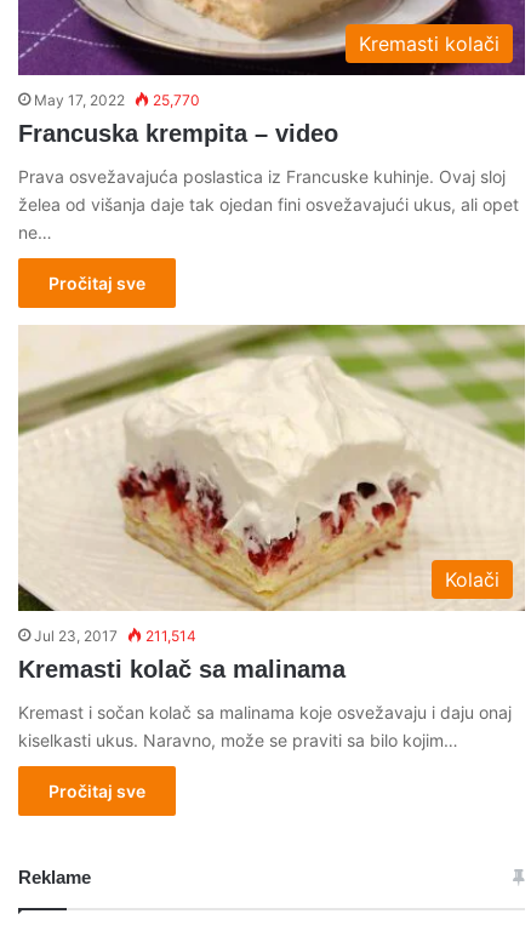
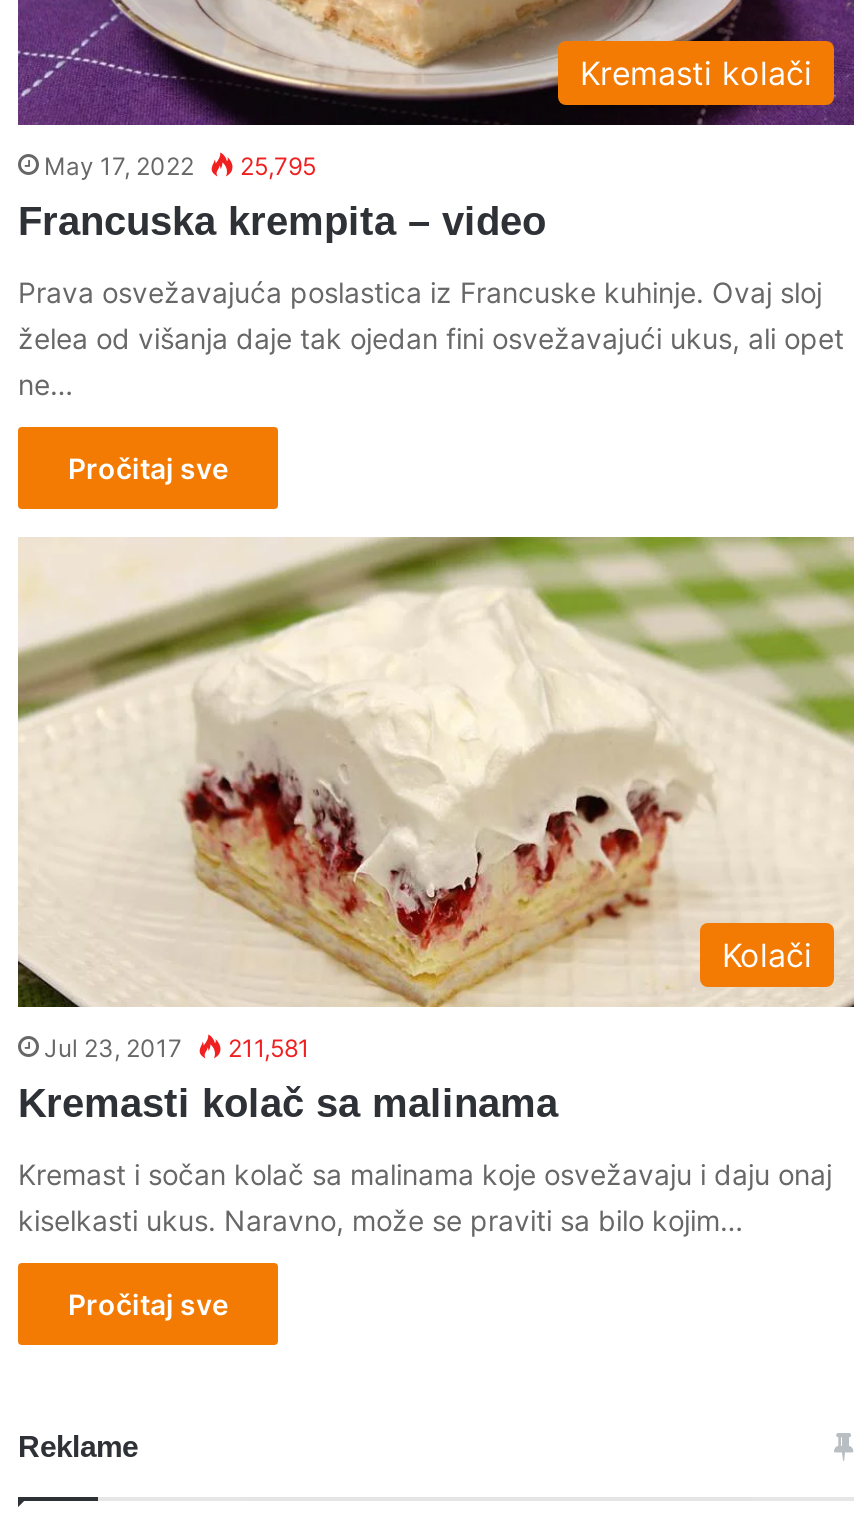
- May 17, 2022 25,770
+ May 17, 2022 25,795

- Jul 23, 2017 211,514
+ Jul 23, 2017 211,581
